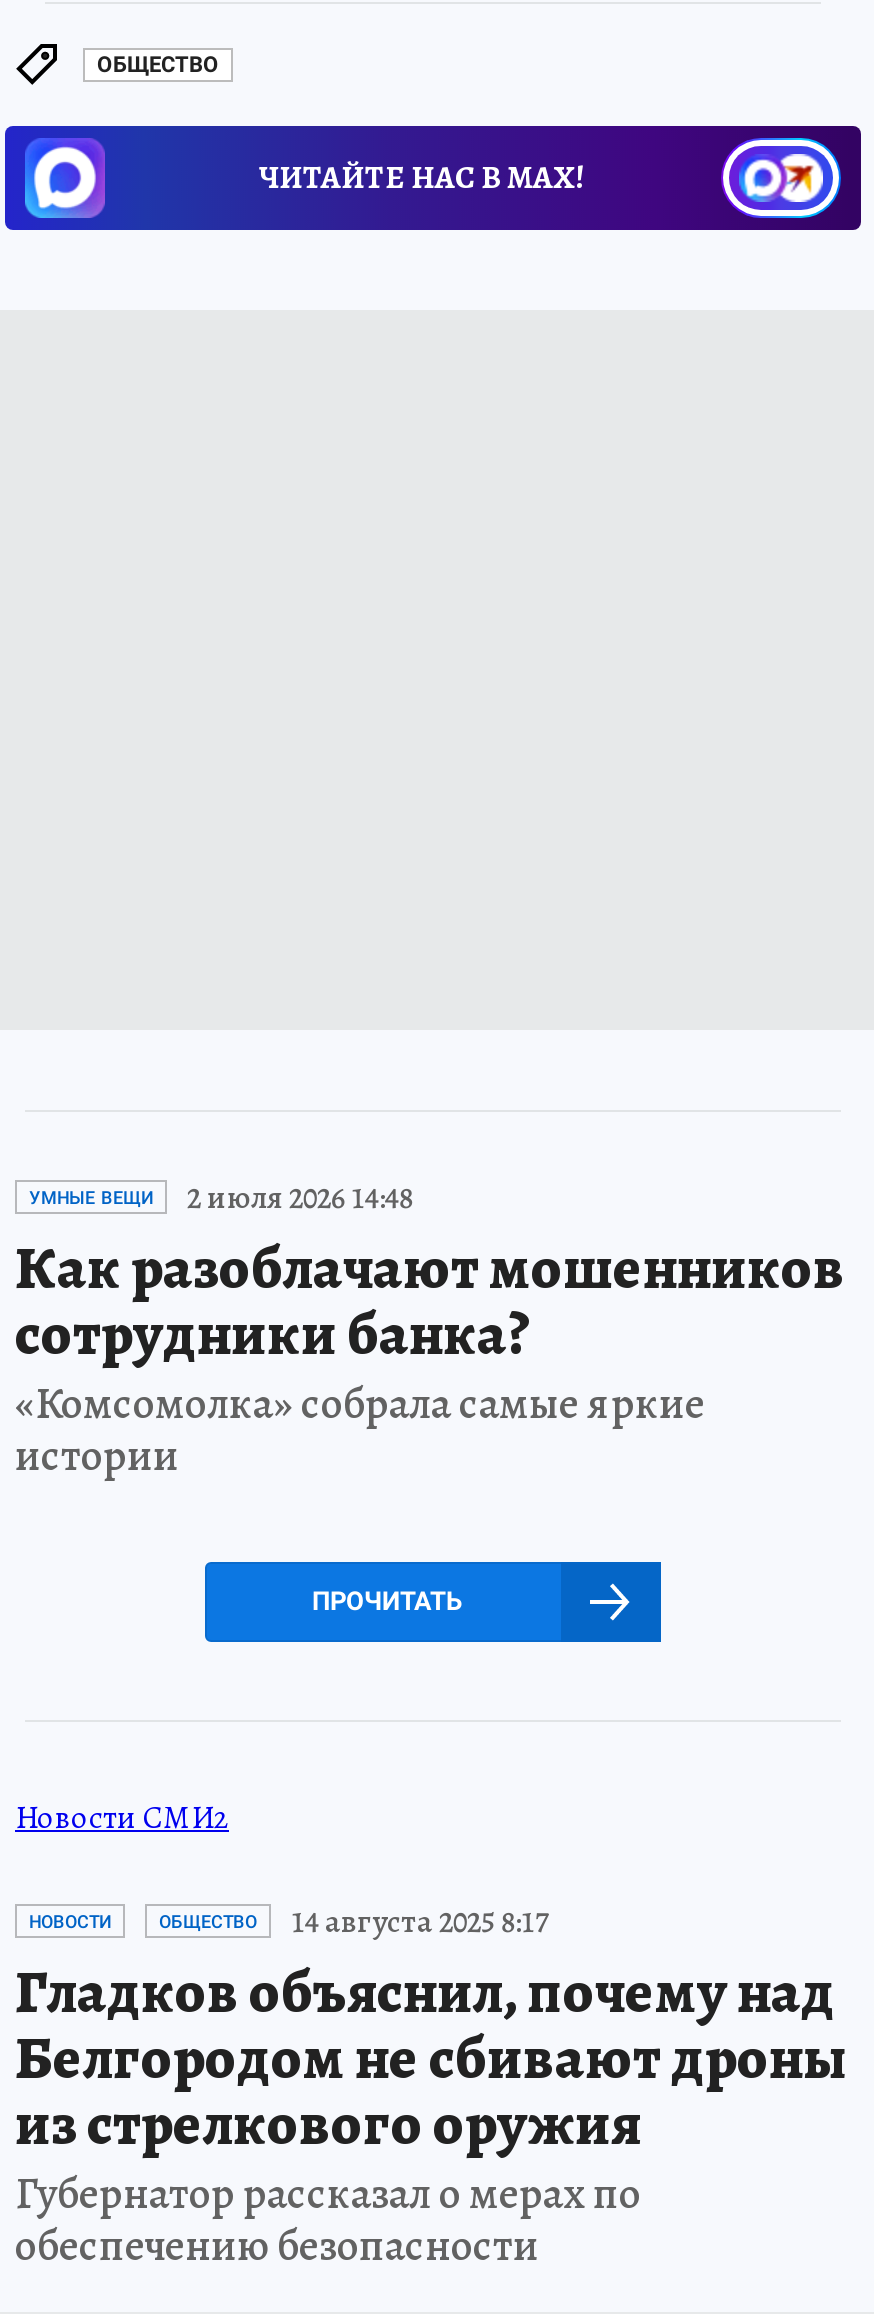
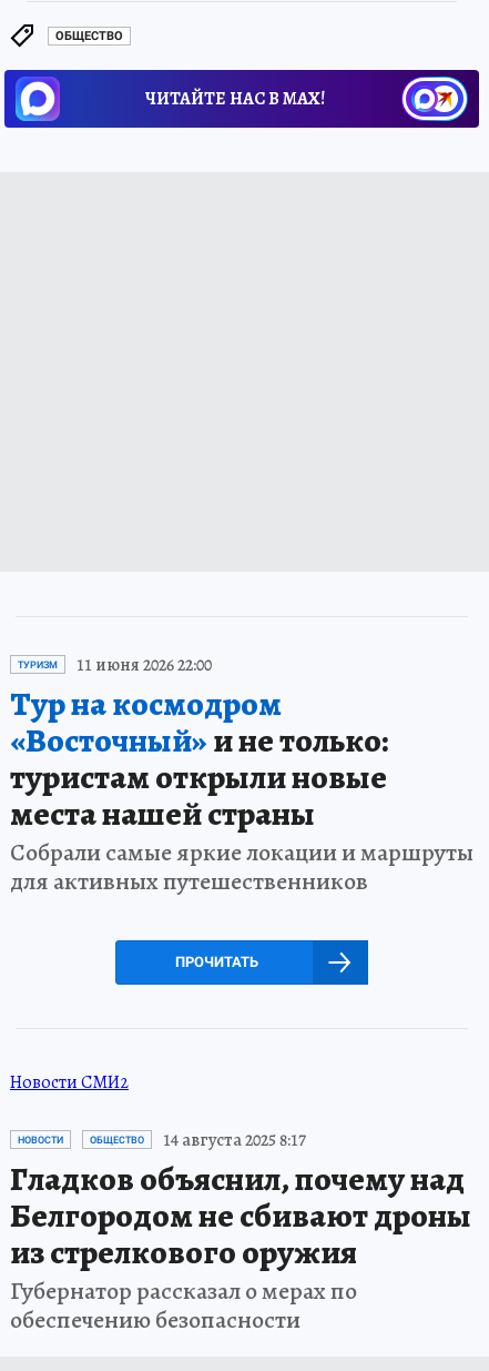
- УМНЫЕ ВЕЩИ
- 2 июля 2026 14:48
- Как разоблачают мошенников
- сотрудники банка?
- «Комсомолка» собрала самые яркие
- истории
+ ТУРИЗМ
+ 11 июня 2026 22:00
+ Тур на космодром
+ «Восточный»и не только:
+ туристам открыли новые
+ места нашей страны
+ Собрали самые яркие локации и маршруты
+ для активных путешественников
